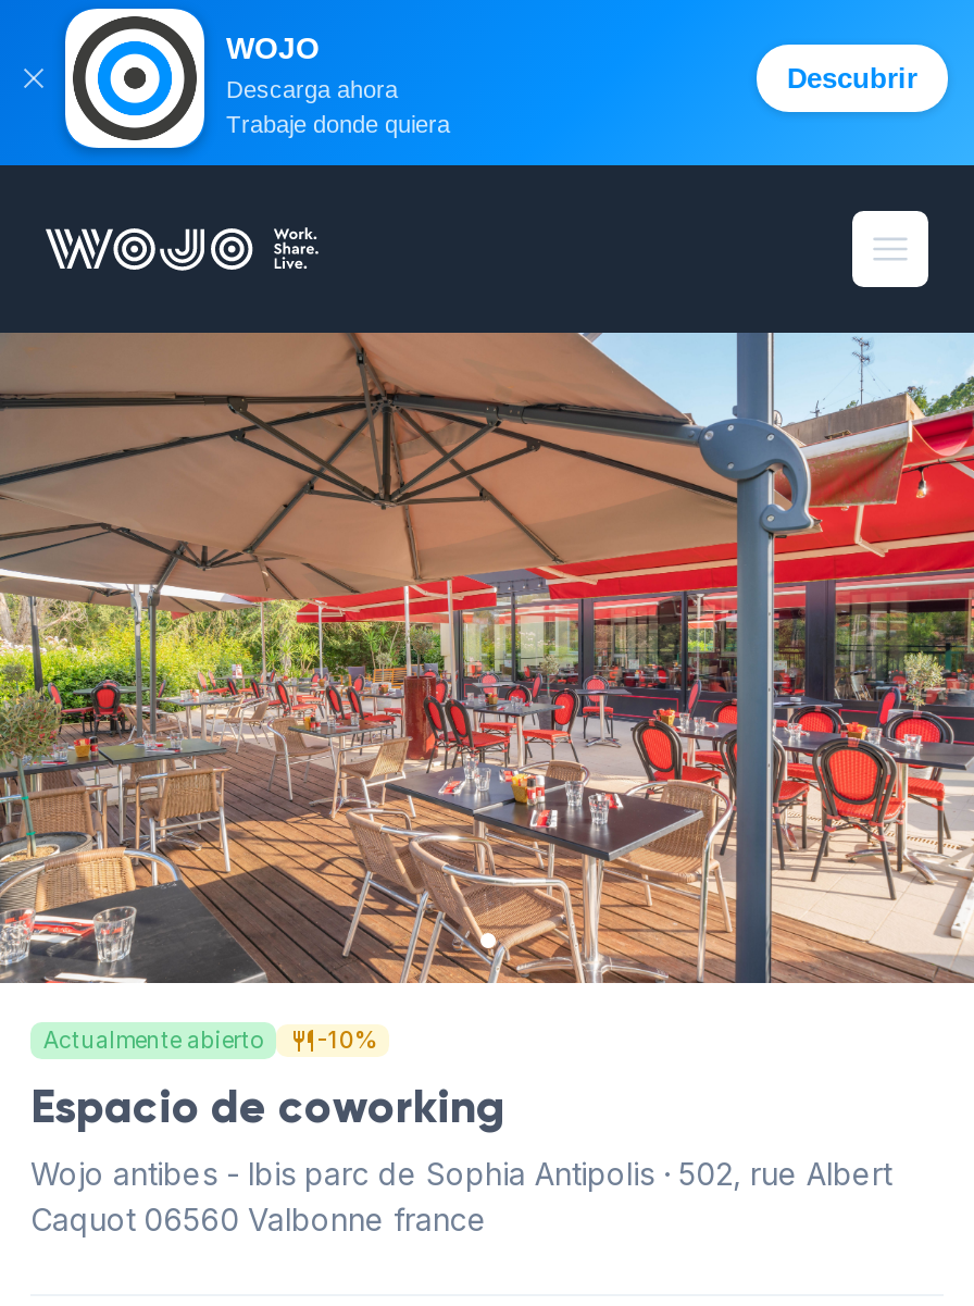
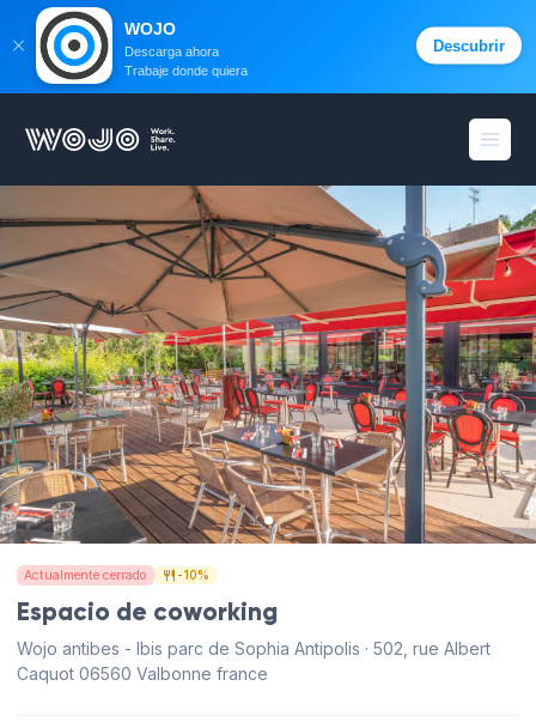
- Actualmente abierto
+ Actualmente cerrado
